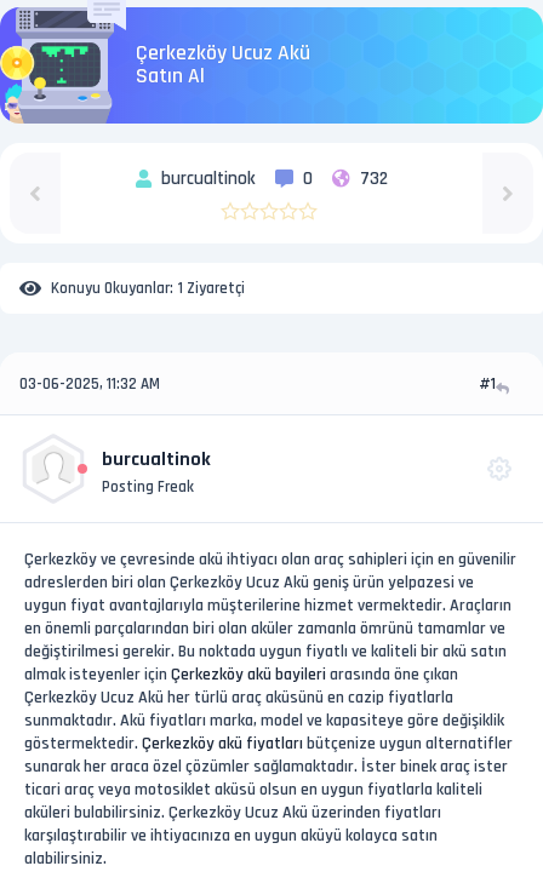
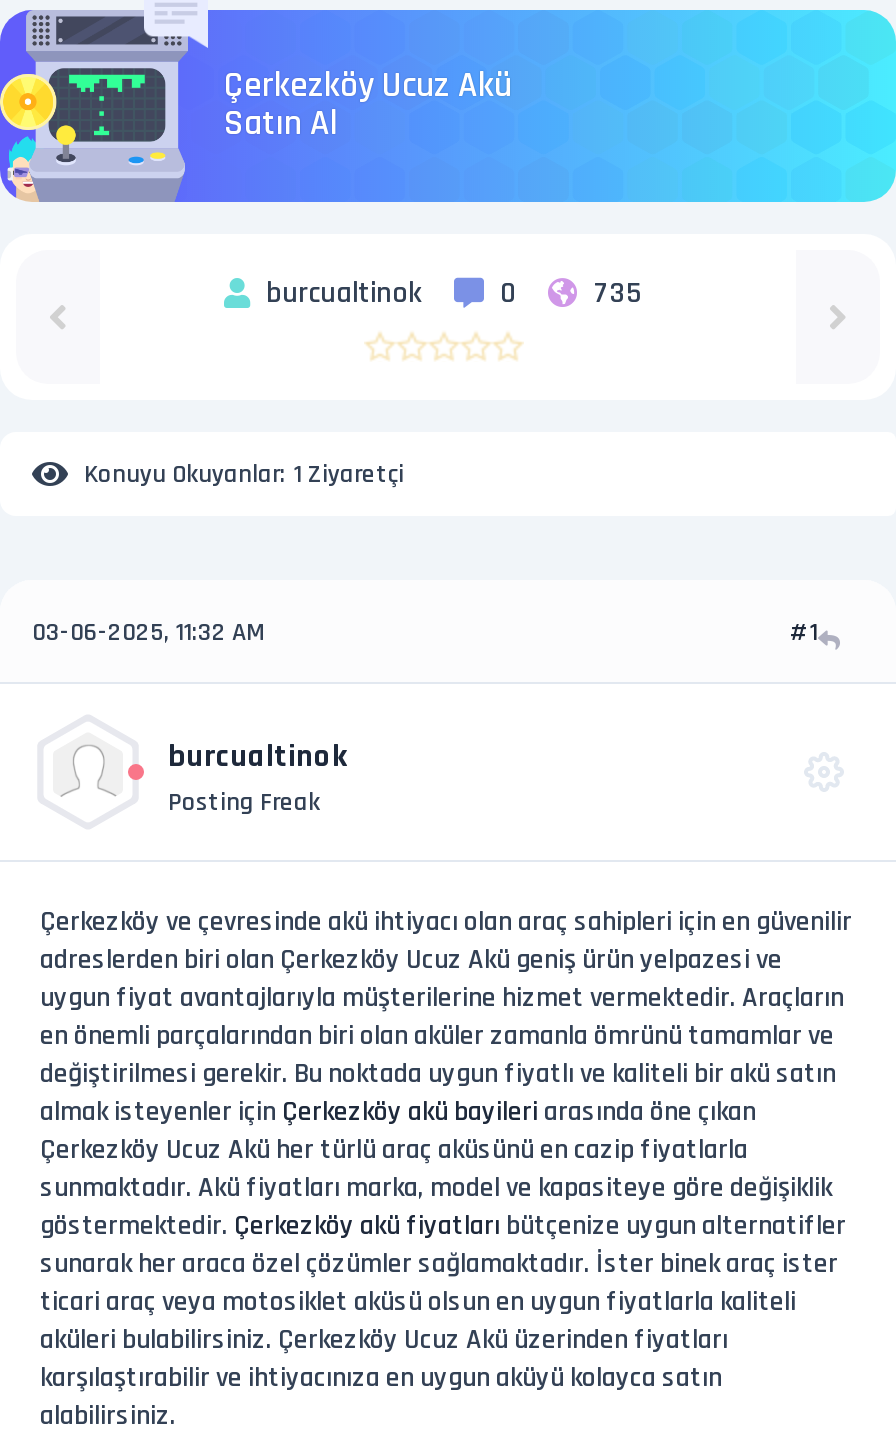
- 732
+ 735
